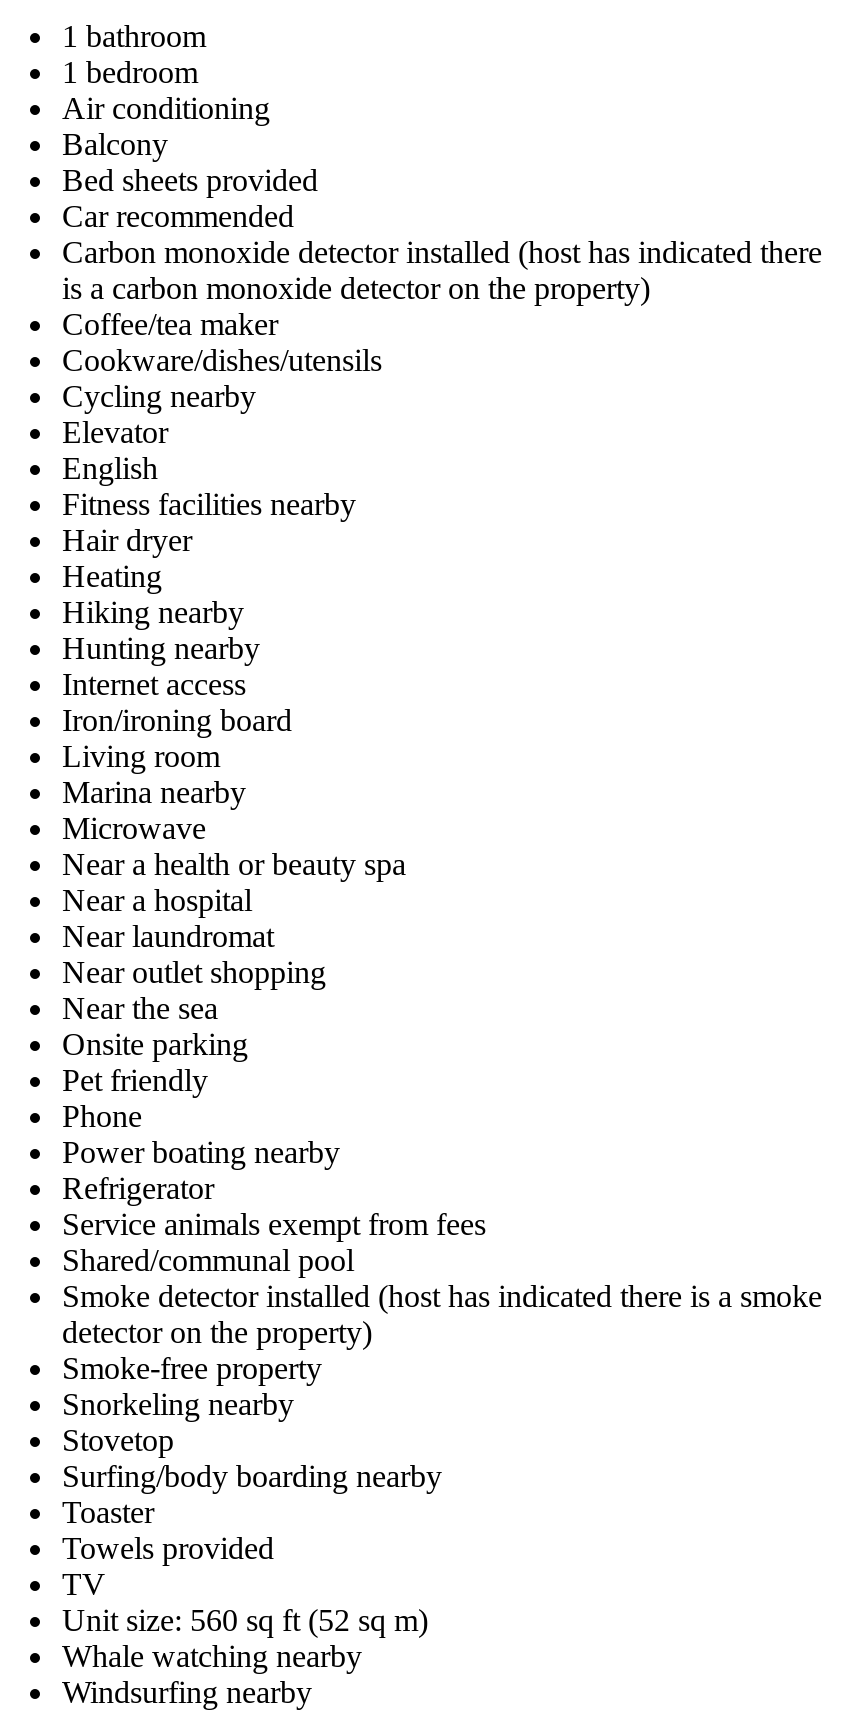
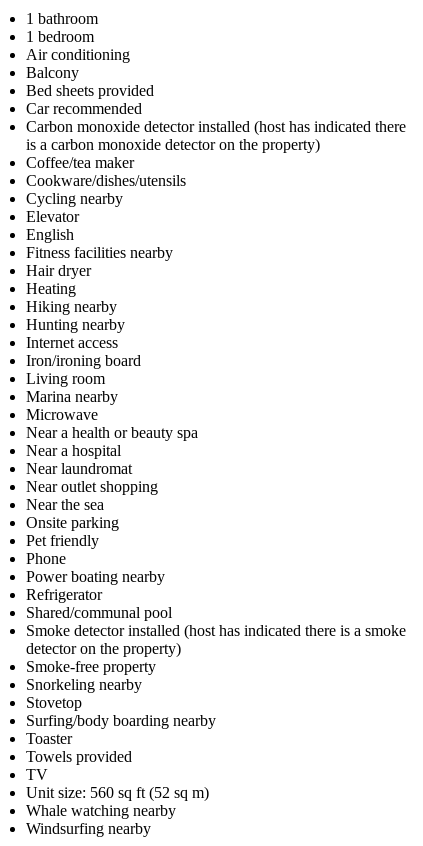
- Service animals exempt from fees
